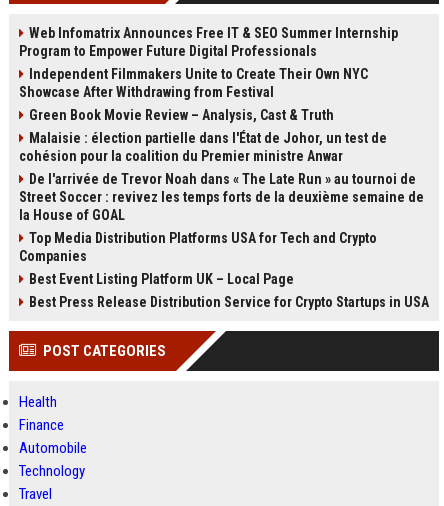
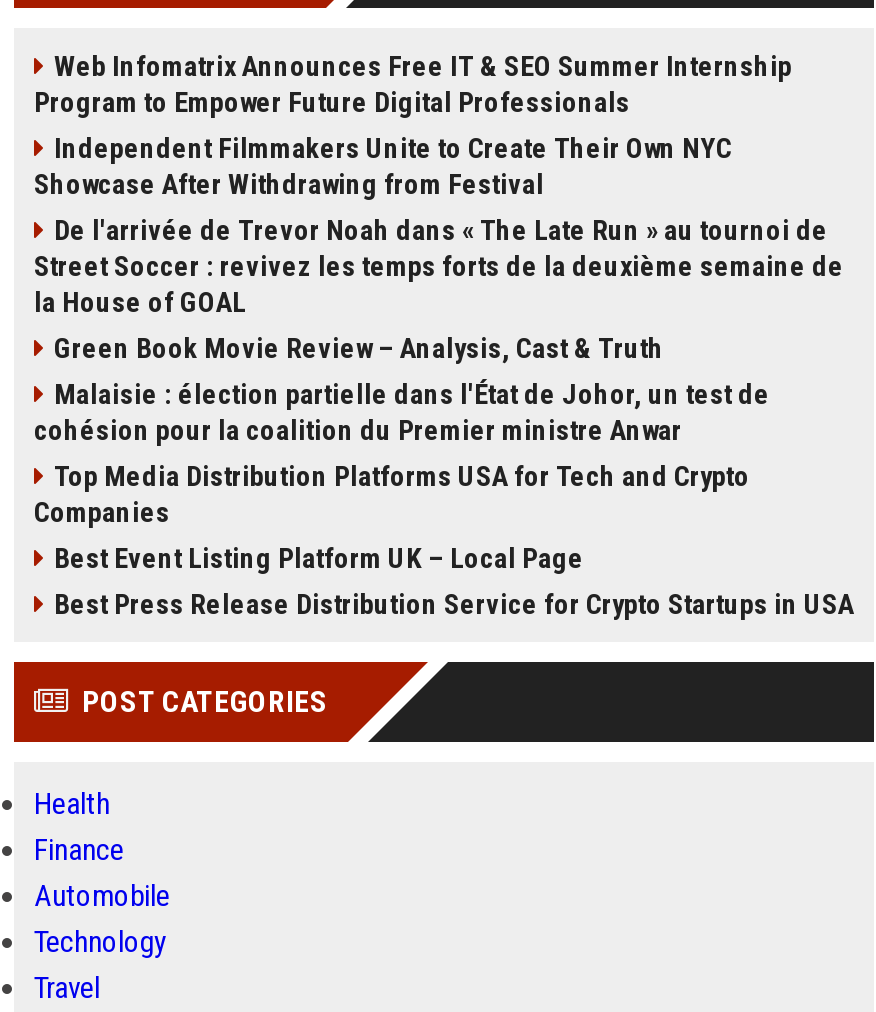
moved down: Green Book Movie Review – Analysis, Cast & Truth | Malaisie : élection partielle dans l'État de Johor, un test de | cohésion pour la coalition du Premier ministre Anwar

moved up: De l'arrivée de Trevor Noah dans « The Late Run » au tournoi de | Street Soccer : revivez les temps forts de la deuxième semaine de | la House of GOAL
